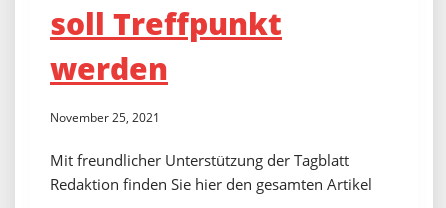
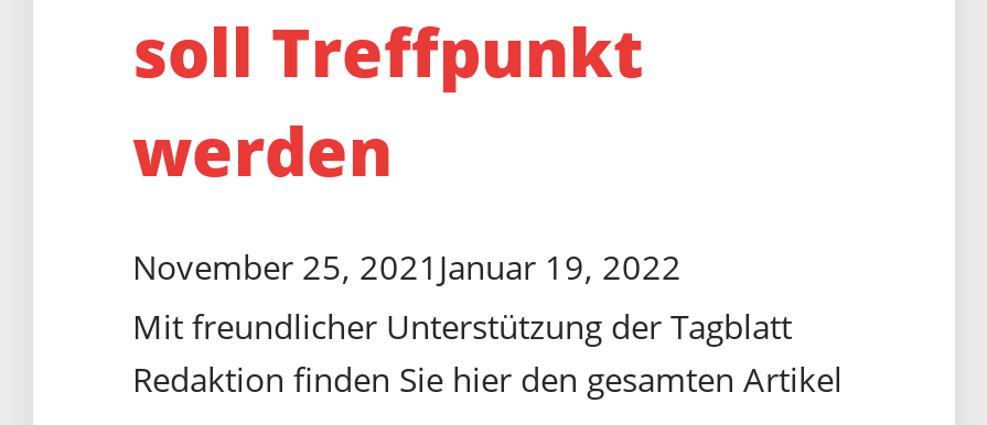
- November 25, 2021
+ November 25, 2021 Januar 19, 2022
